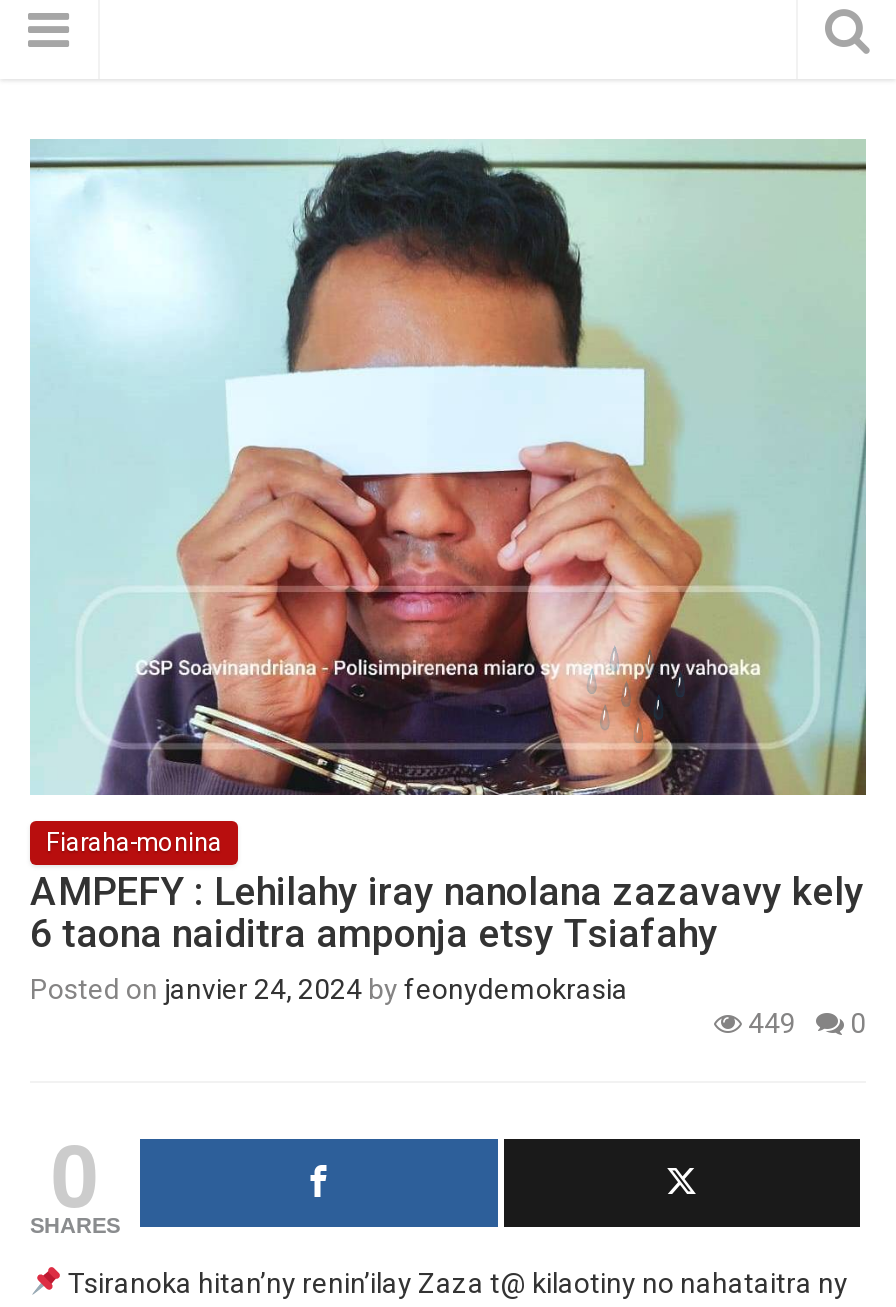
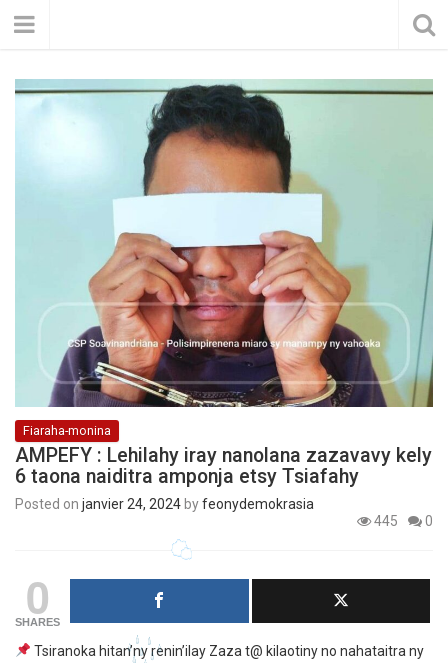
- 449 0
+ 445 0
